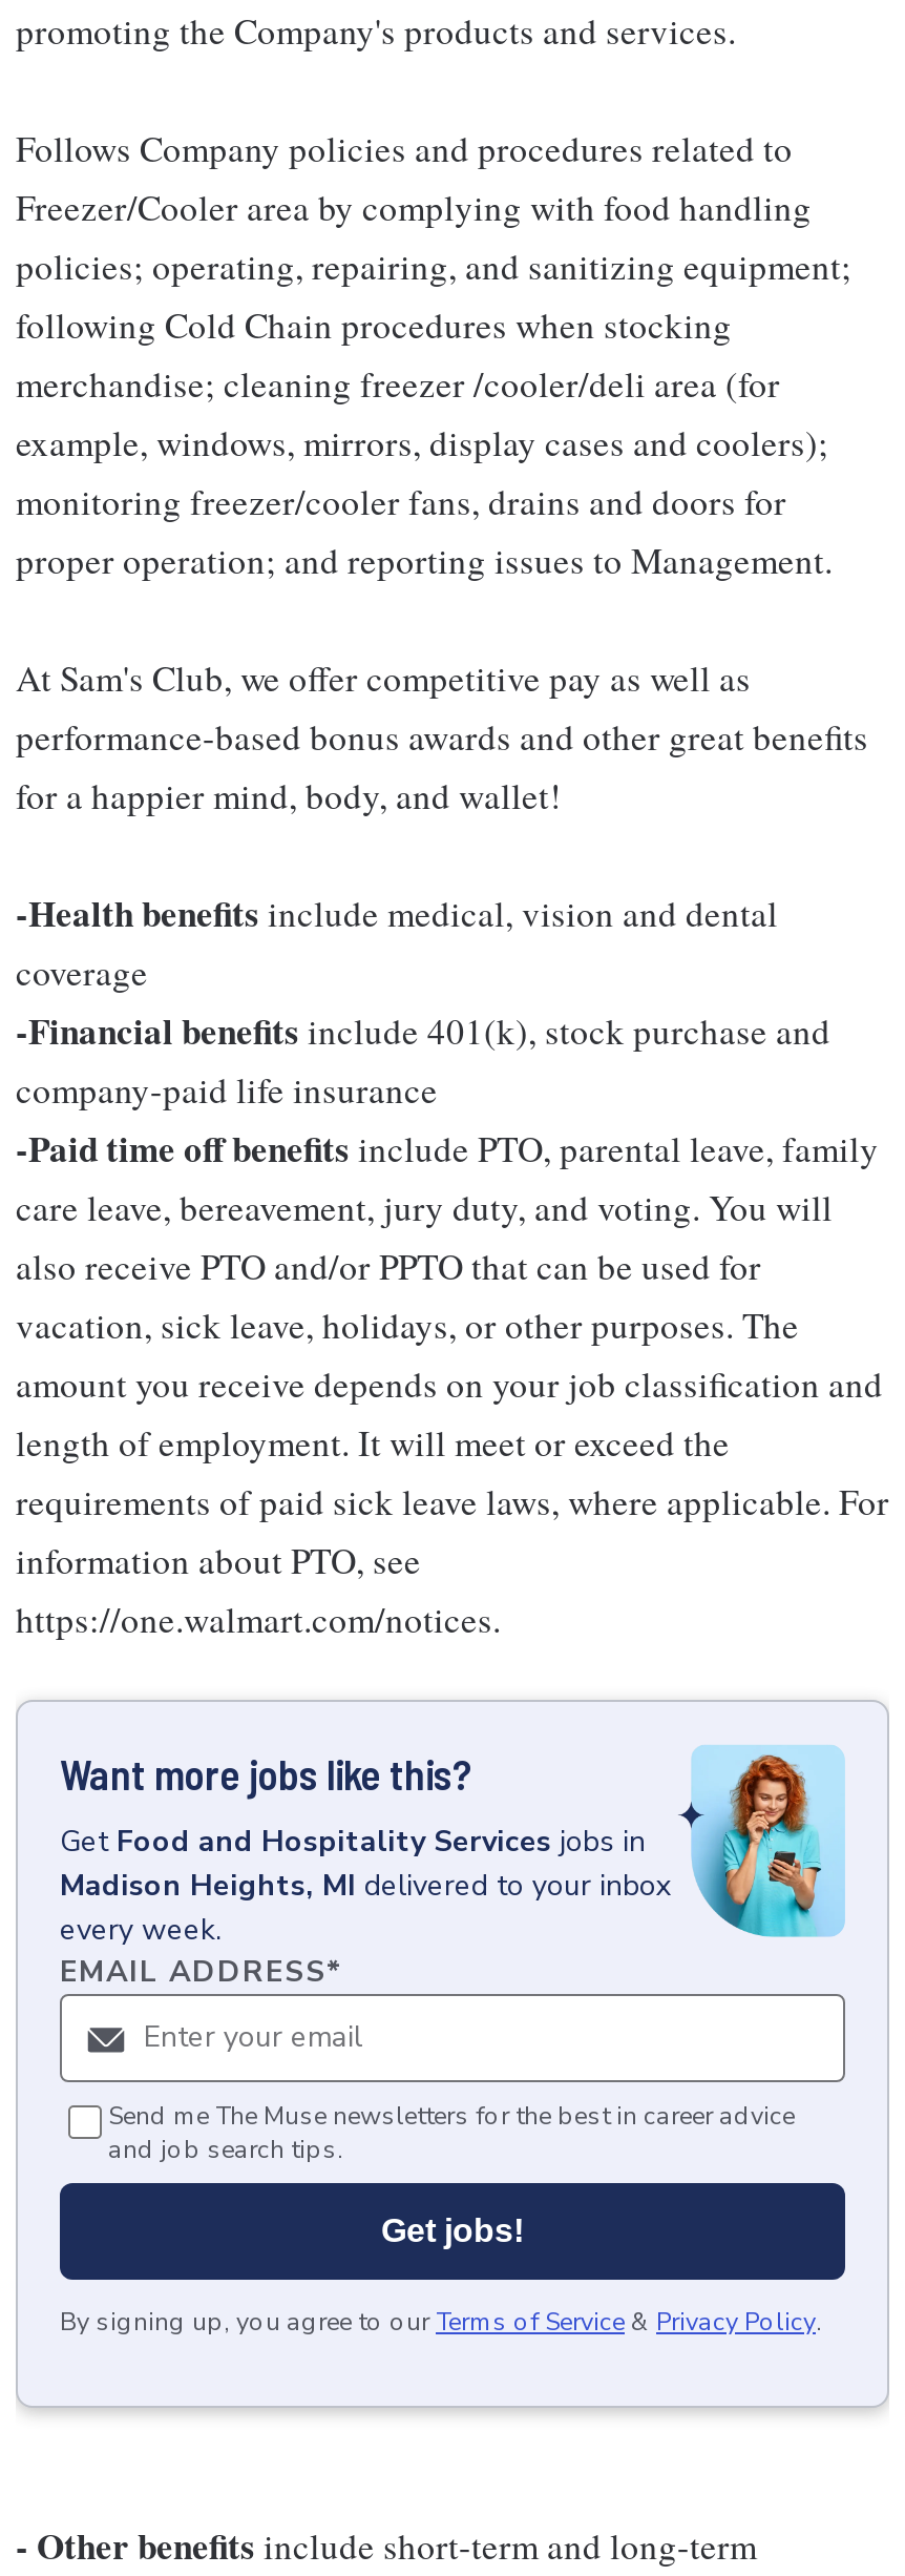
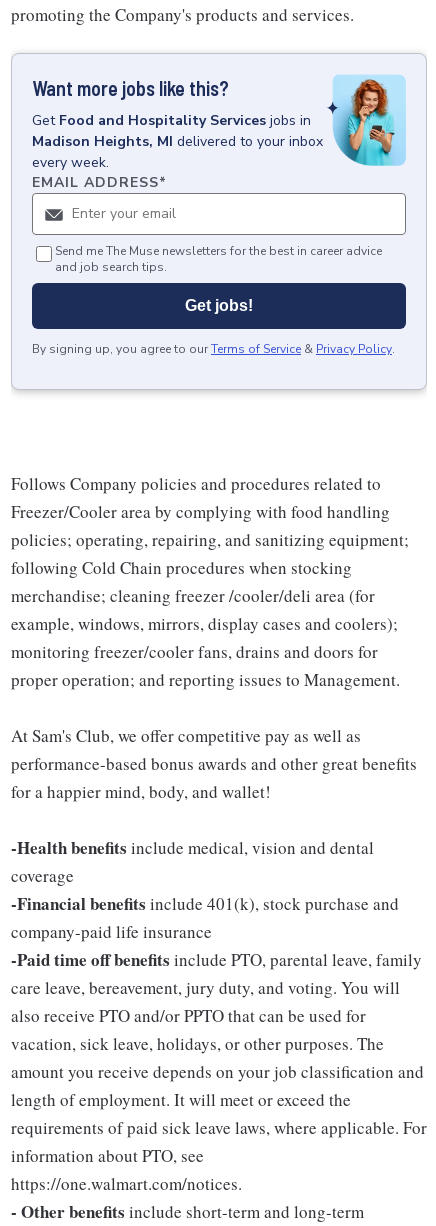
moved down: Follows Company policies and procedures related to | Freezer/Cooler area by complying with food handling | policies; operating, repairing, and sanitizing equipment; | ... | information about PTO, see | https://one.walmart.com/notices.

moved up: [image] | Want more jobs like this? | Get Food and Hospitality Services jobs in | Madison Heights, MI delivered to your inbox | every week. | EMAIL ADDRESS*

moved up: Send me The Muse newsletters for the best in career advice | and job search tips. | Get jobs! | By signing up, you agree to our Terms of Service & Privacy Policy.
